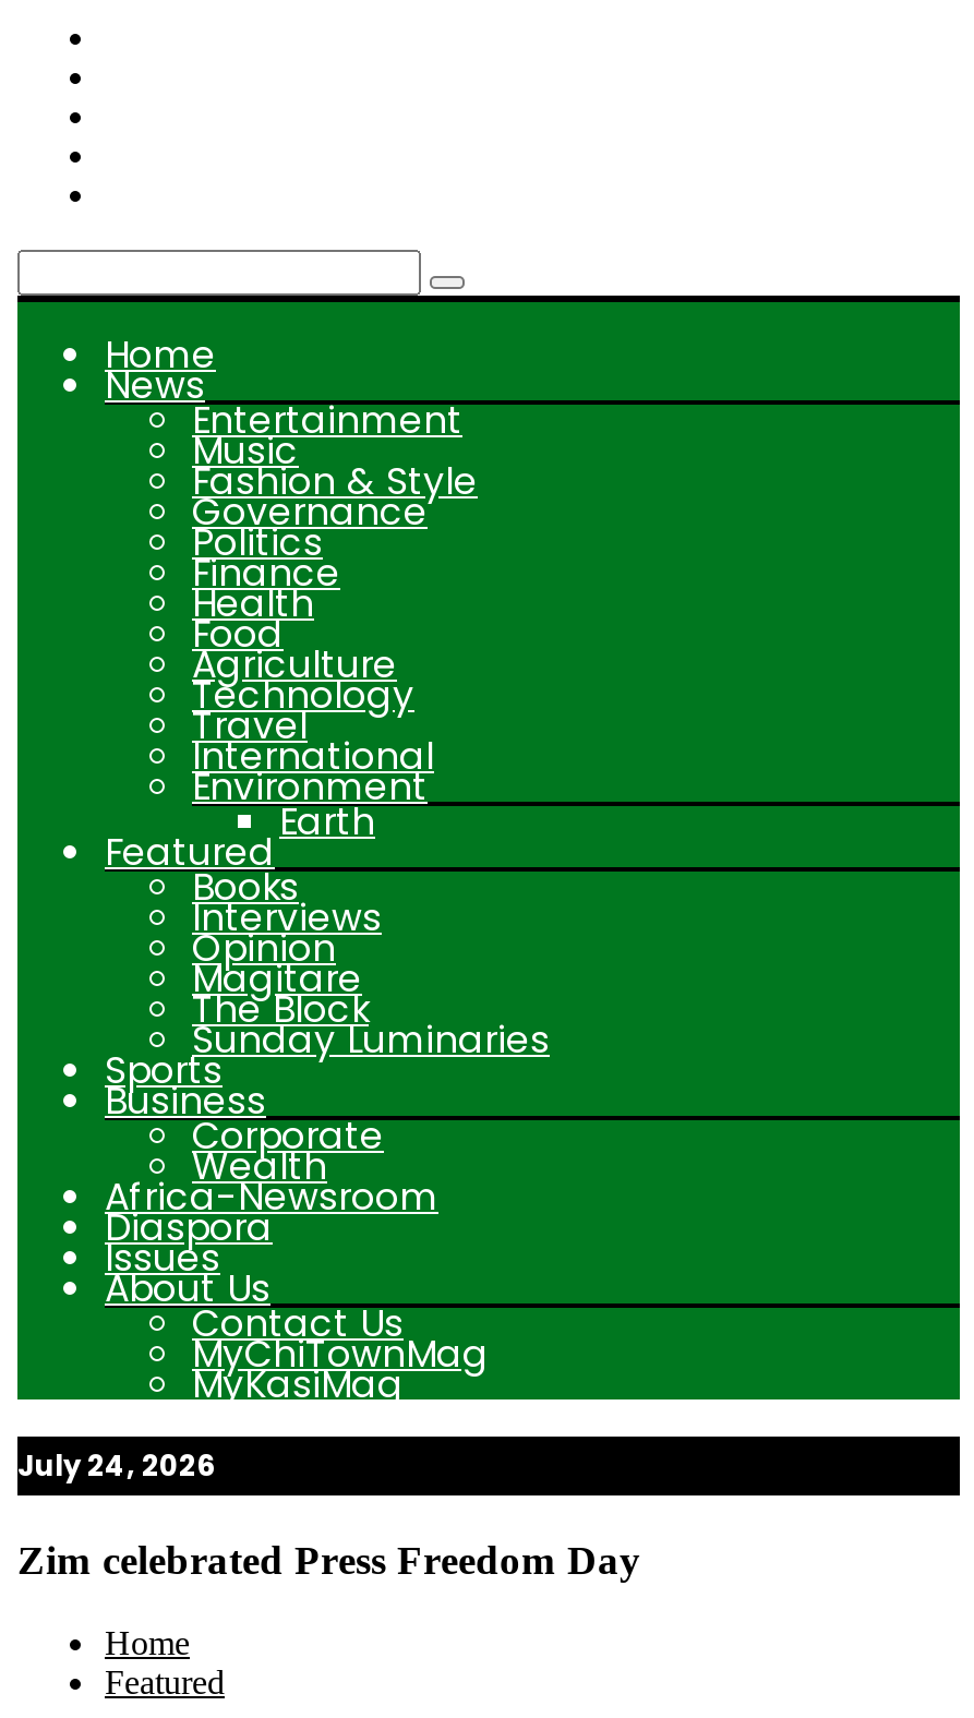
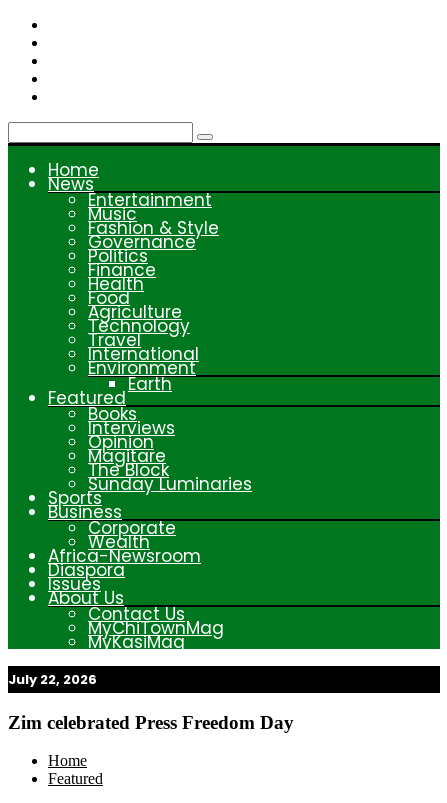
- July 24, 2026
+ July 22, 2026
